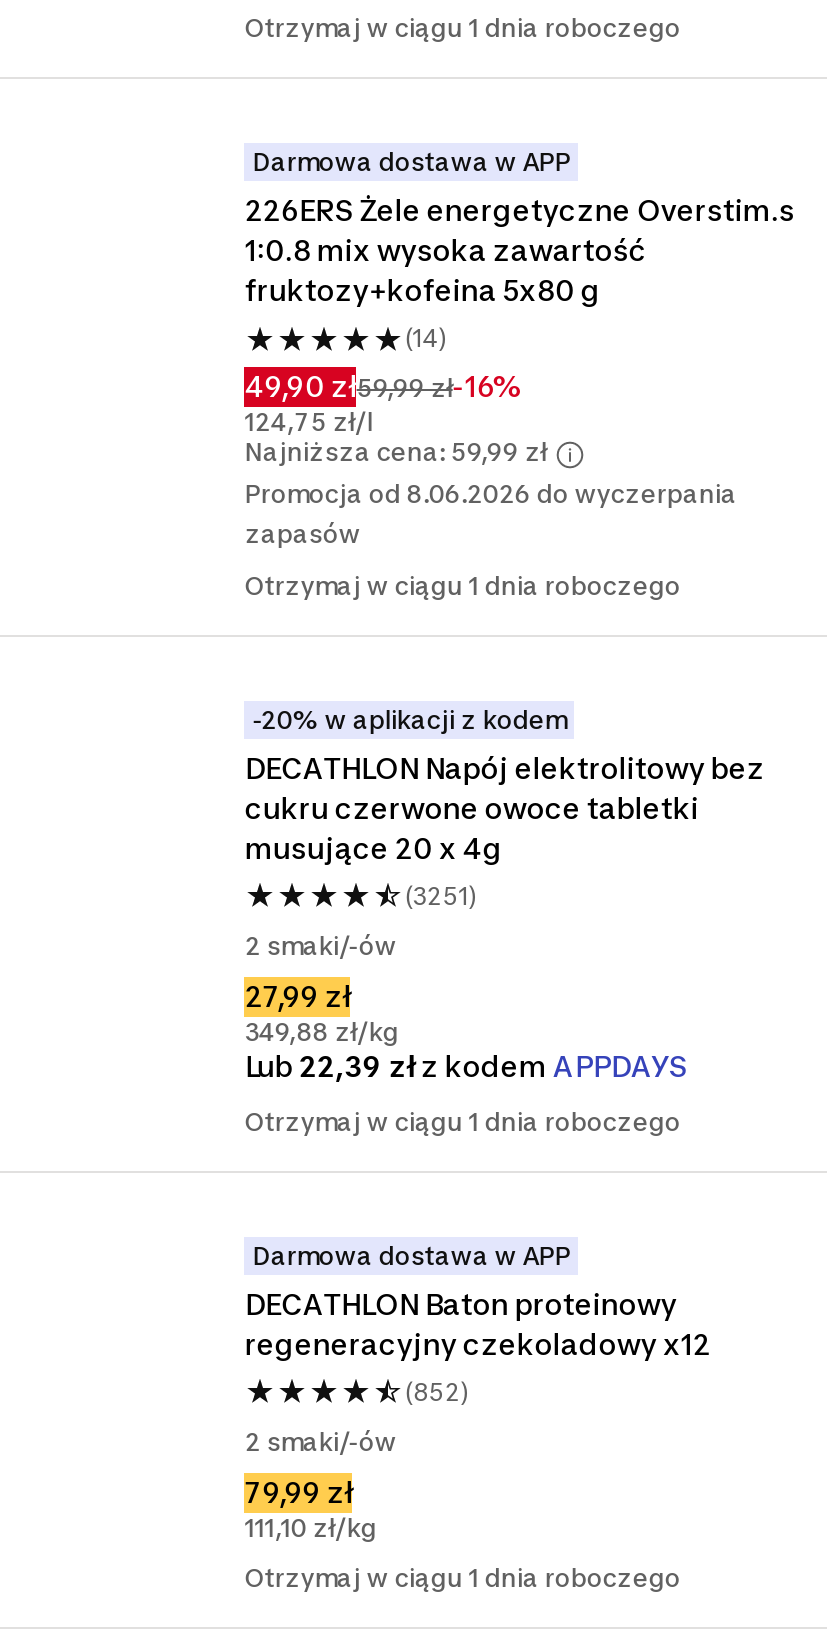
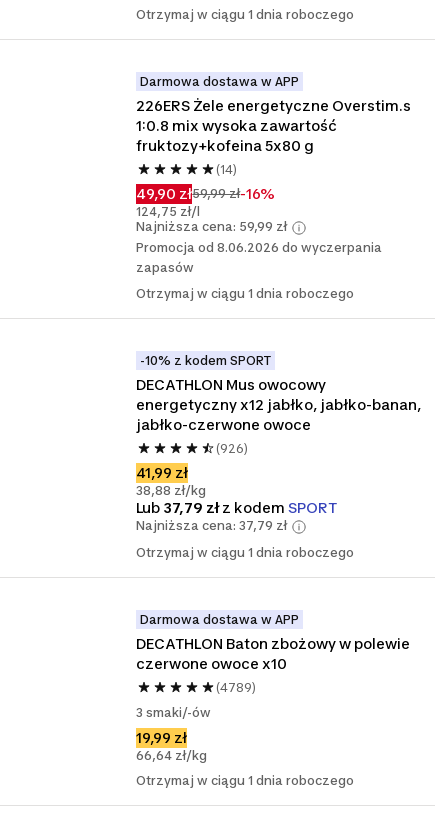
- -20% w aplikacji z kodem
- DECATHLON Napój elektrolitowy bez
- cukru czerwone owoce tabletki
- musujące 20 x 4g
- (3251)
- 2 smaki/-ów
- 27,99 zł
- 349,88 zł/kg
- Lub 22,39 zł z kodem APPDAYS
+ -10% z kodem SPORT
+ DECATHLON Mus owocowy
+ energetyczny x12 jabłko, jabłko-banan,
+ jabłko-czerwone owoce
+ (926)
+ 41,99 zł
+ 38,88 zł/kg
+ Lub 37,79 zł z kodem SPORT
+ Najniższa cena: 37,79 zł

- DECATHLON Baton proteinowy
- regeneracyjny czekoladowy x12
+ DECATHLON Baton zbożowy w polewie
+ czerwone owoce x10

- (852)
+ (4789)

- 2 smaki/-ów
+ 3 smaki/-ów

- 79,99 zł
- 111,10 zł/kg
+ 19,99 zł
+ 66,64 zł/kg
